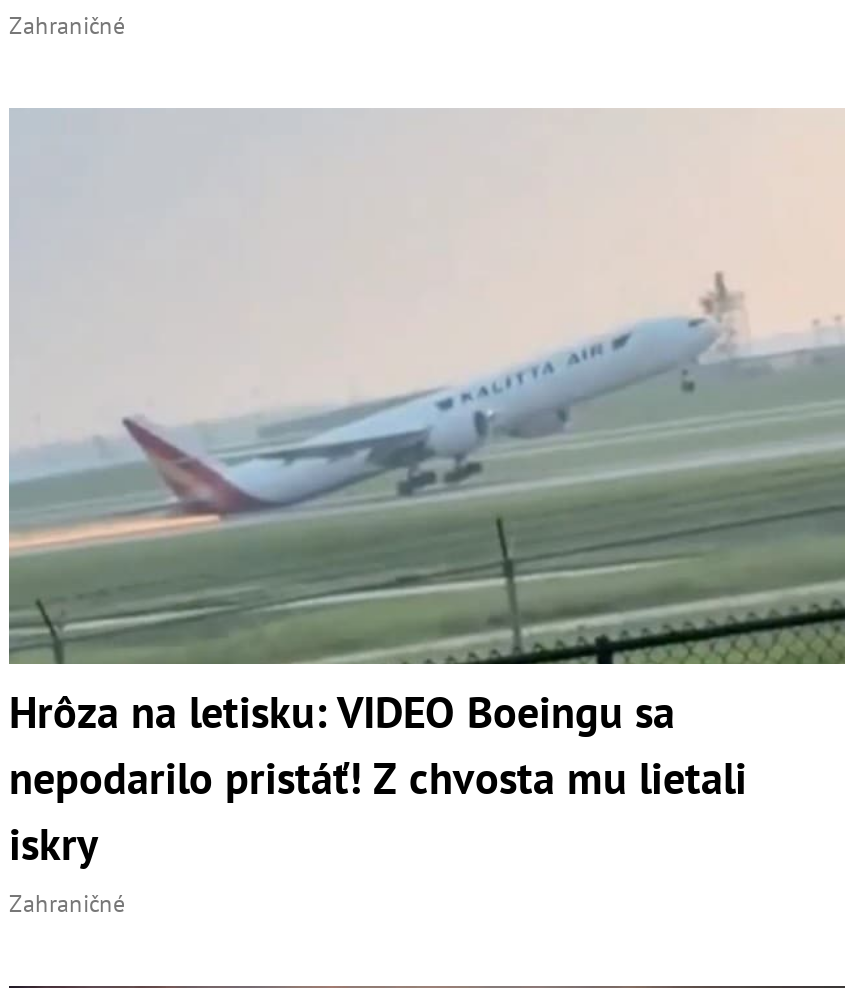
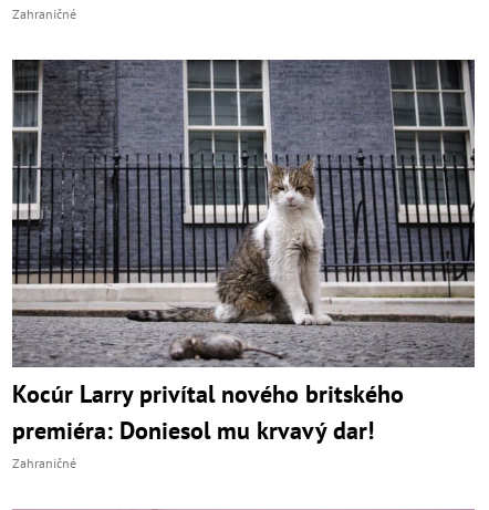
- [image]
- Hrôza na letisku: VIDEO Boeingu sa
- nepodarilo pristáť! Z chvosta mu lietali
- iskry
+ [image]
+ Kocúr Larry privítal nového britského
+ premiéra: Doniesol mu krvavý dar!
